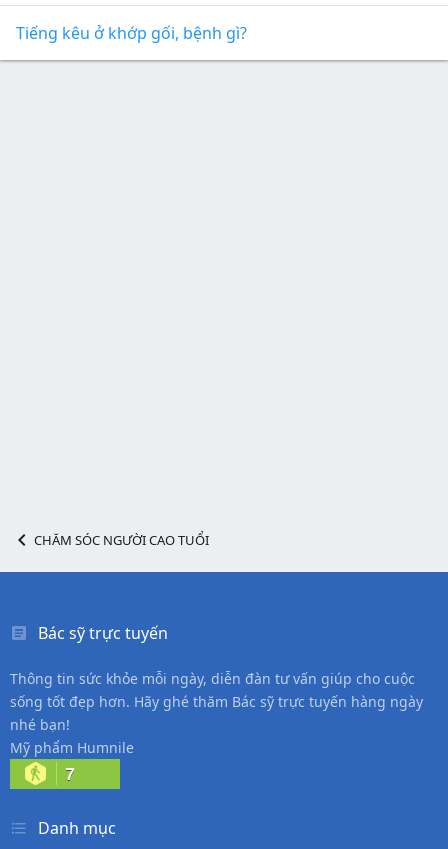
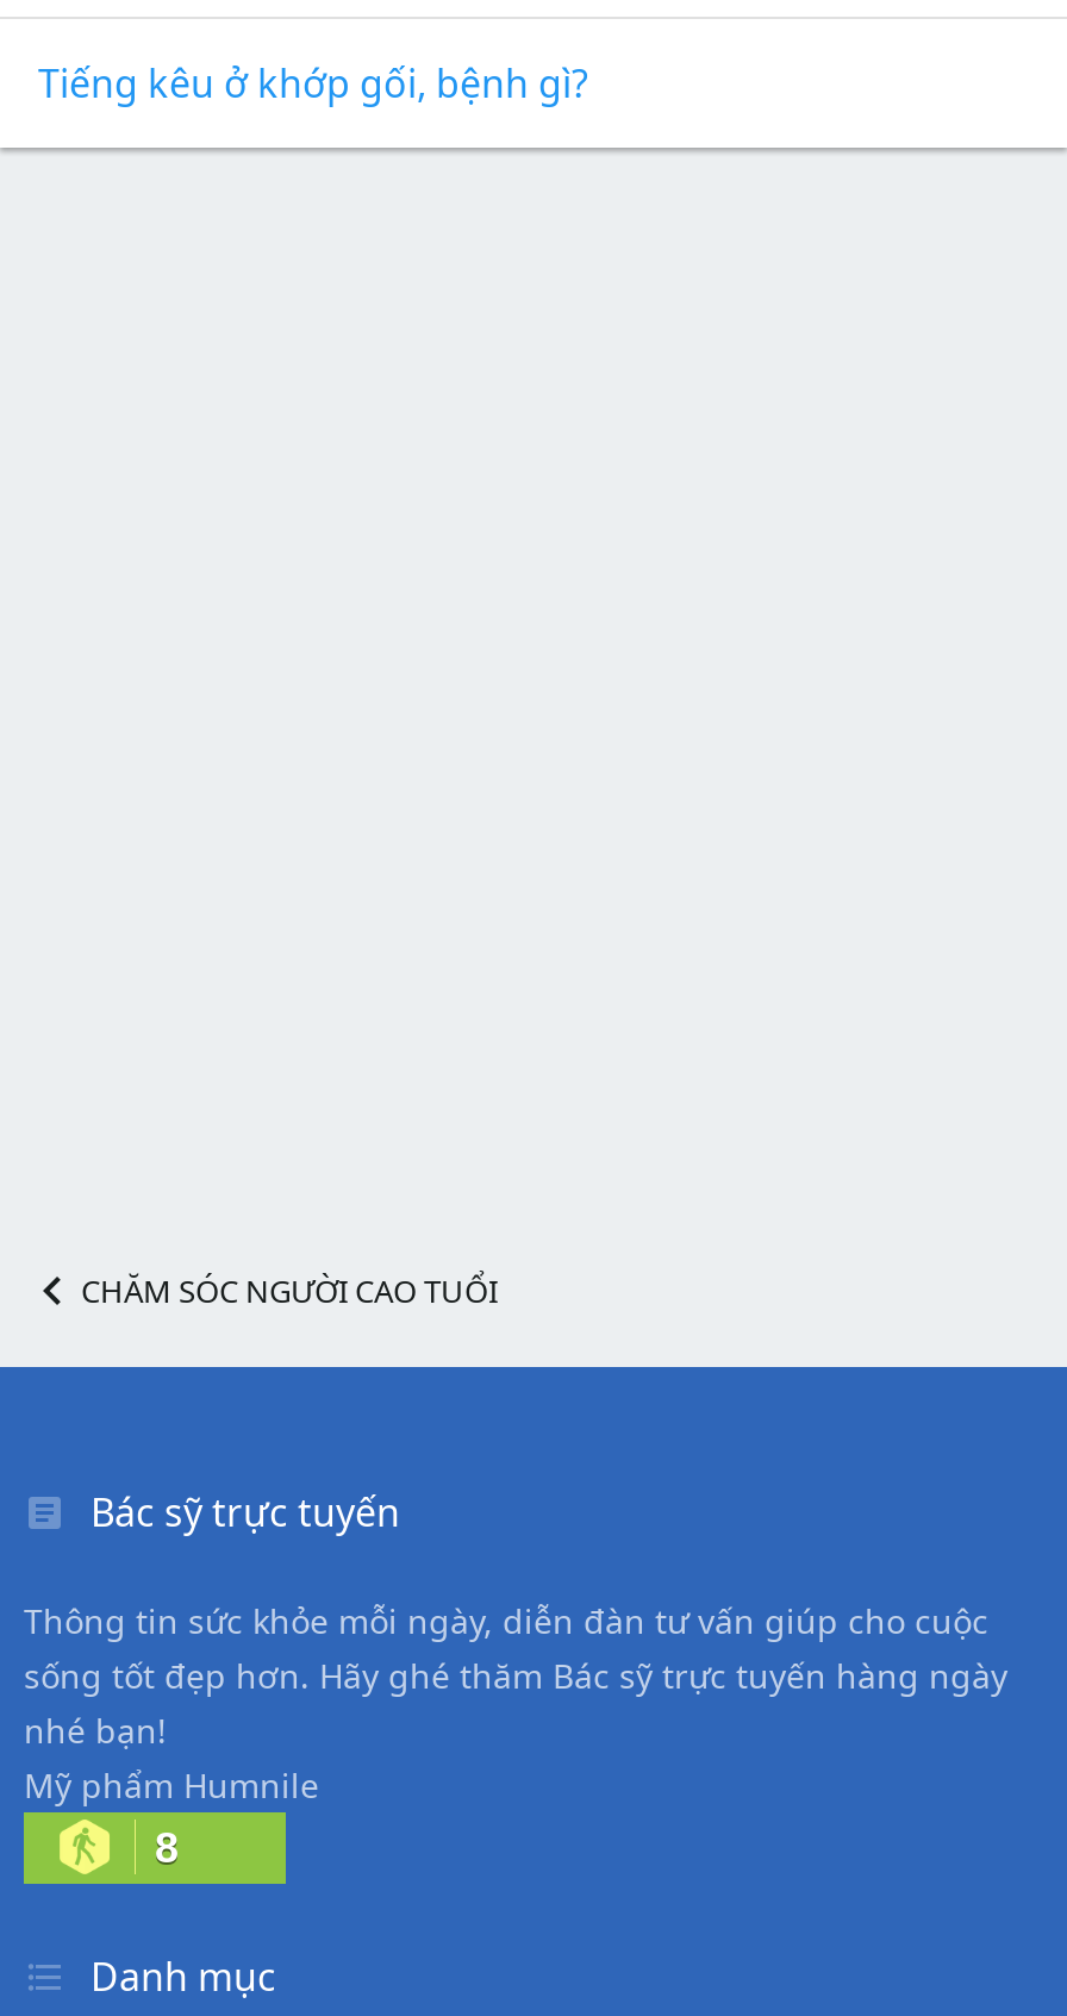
- 7
+ 8
